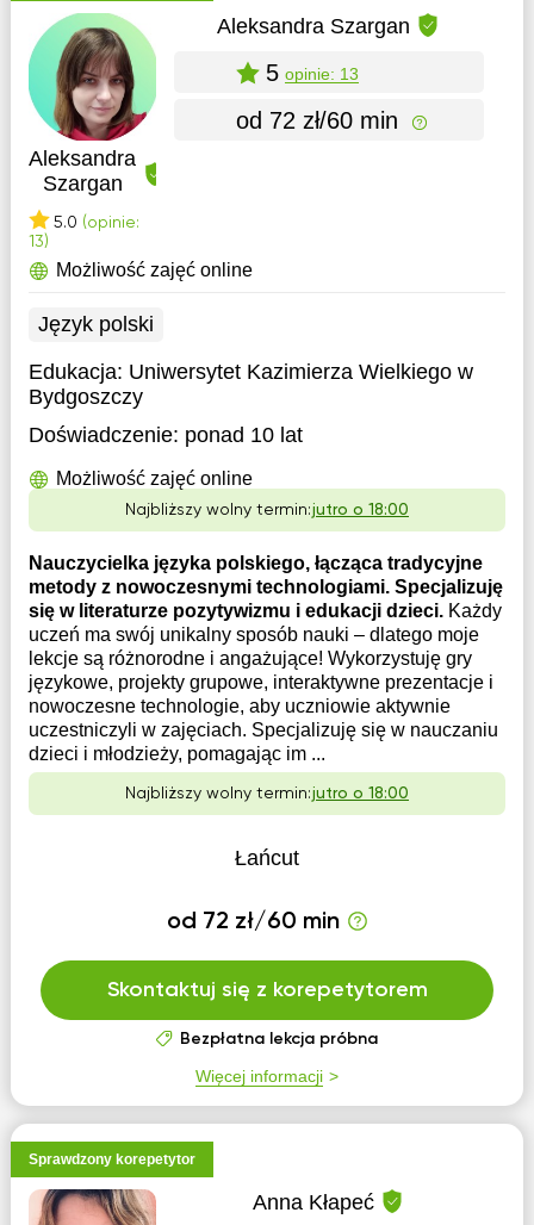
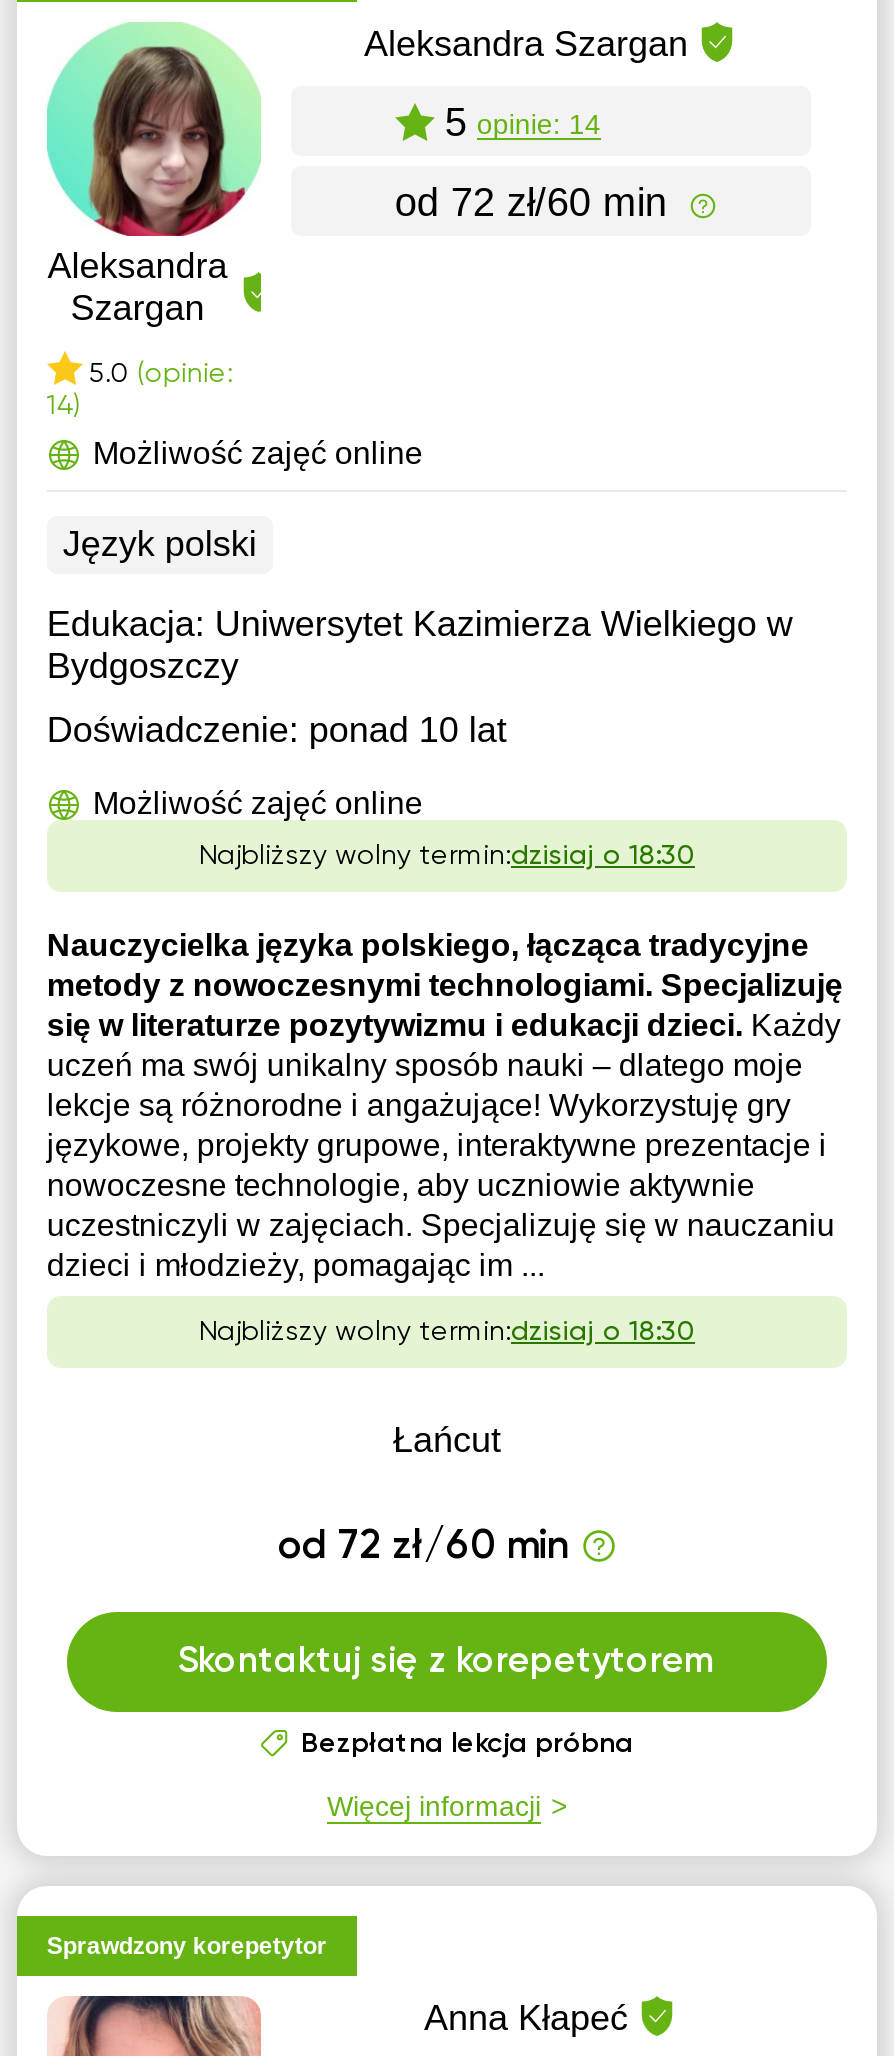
- 5 opinie: 13
+ 5 opinie: 14

- 13)
+ 14)

- Najbliższy wolny termin:jutro o 18:00
+ Najbliższy wolny termin:dzisiaj o 18:30

- Najbliższy wolny termin:jutro o 18:00
+ Najbliższy wolny termin:dzisiaj o 18:30
